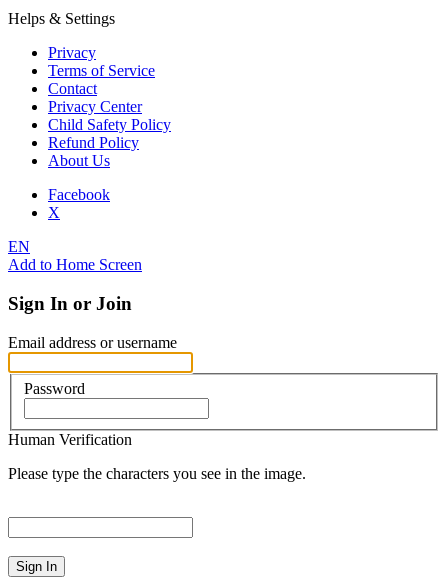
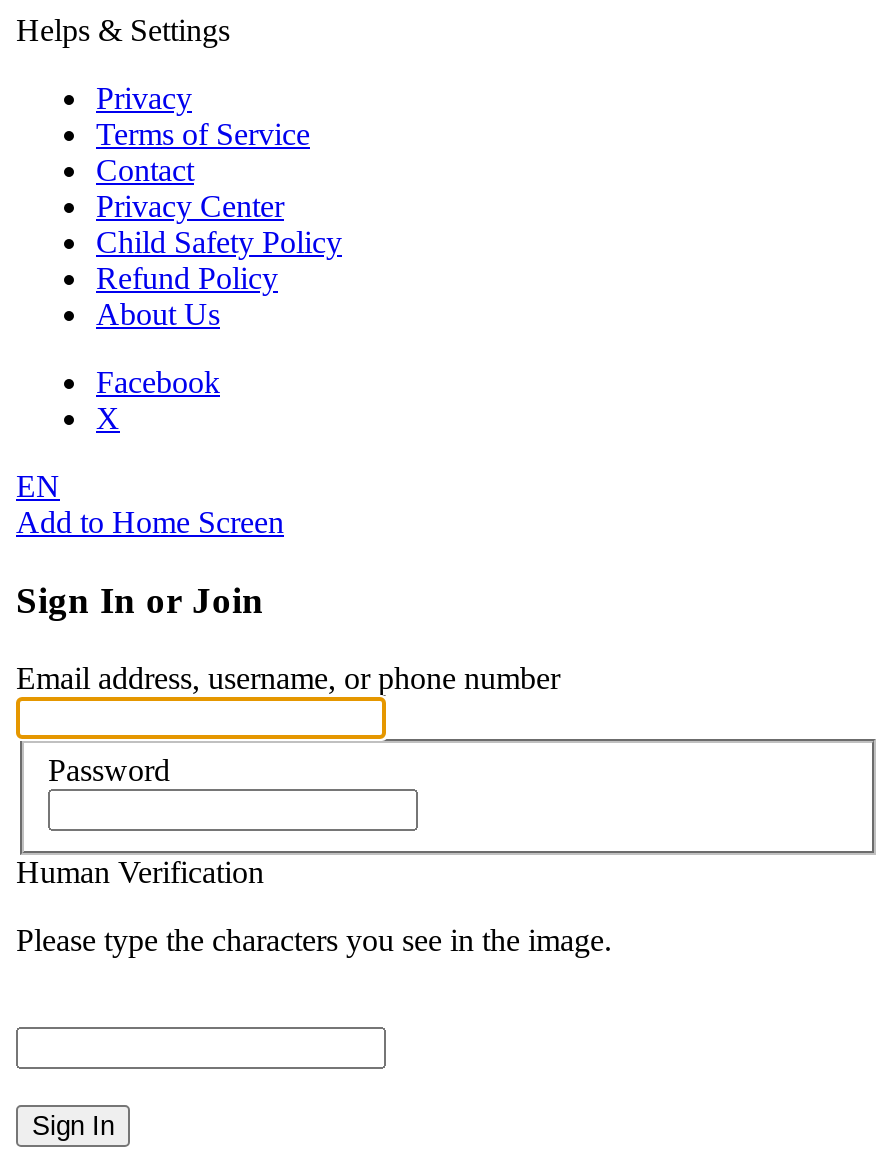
- Email address or username
+ Email address, username, or phone number
